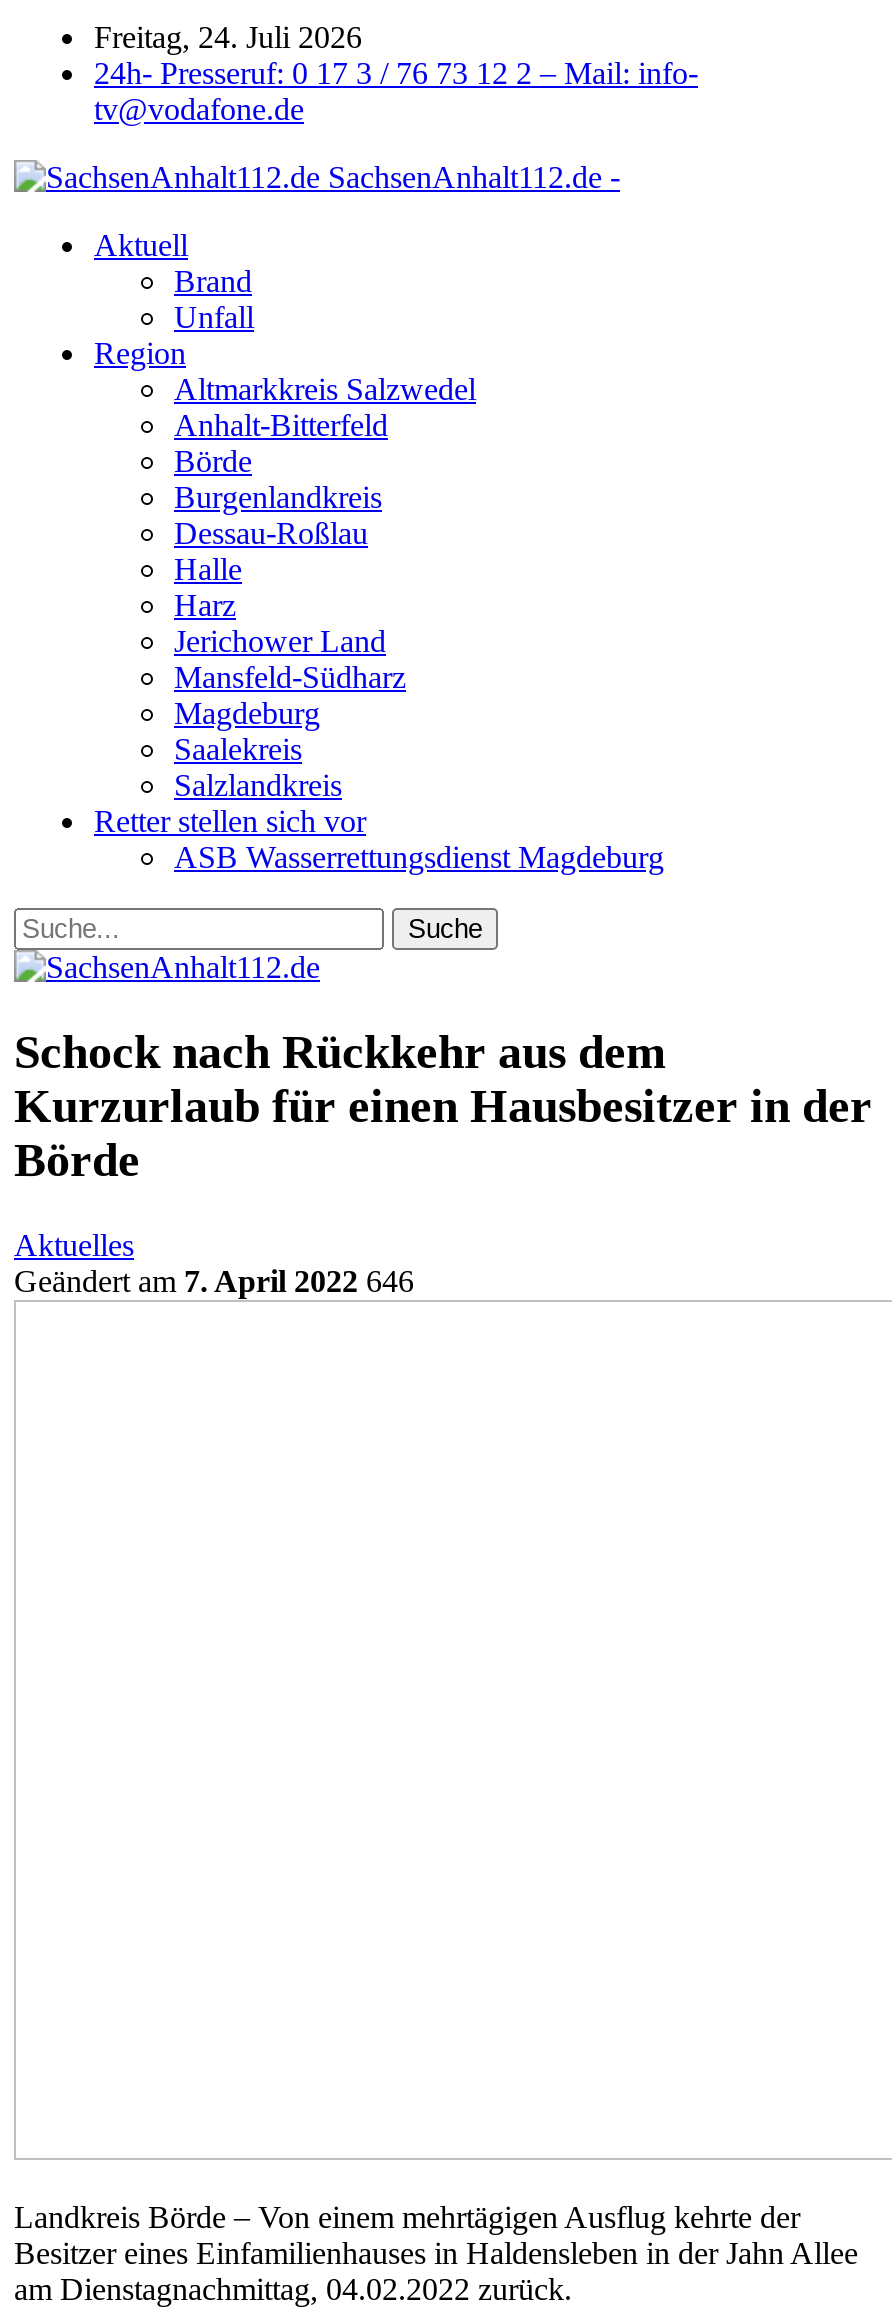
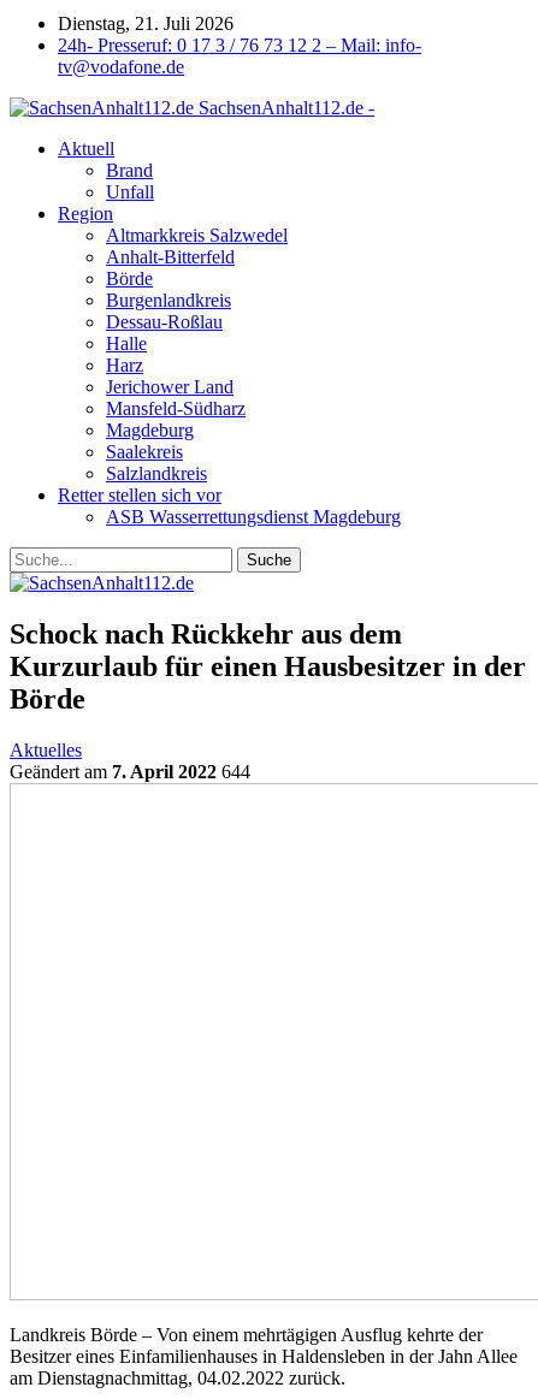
- Freitag, 24. Juli 2026
+ Dienstag, 21. Juli 2026

- Geändert am 7. April 2022 646
+ Geändert am 7. April 2022 644
